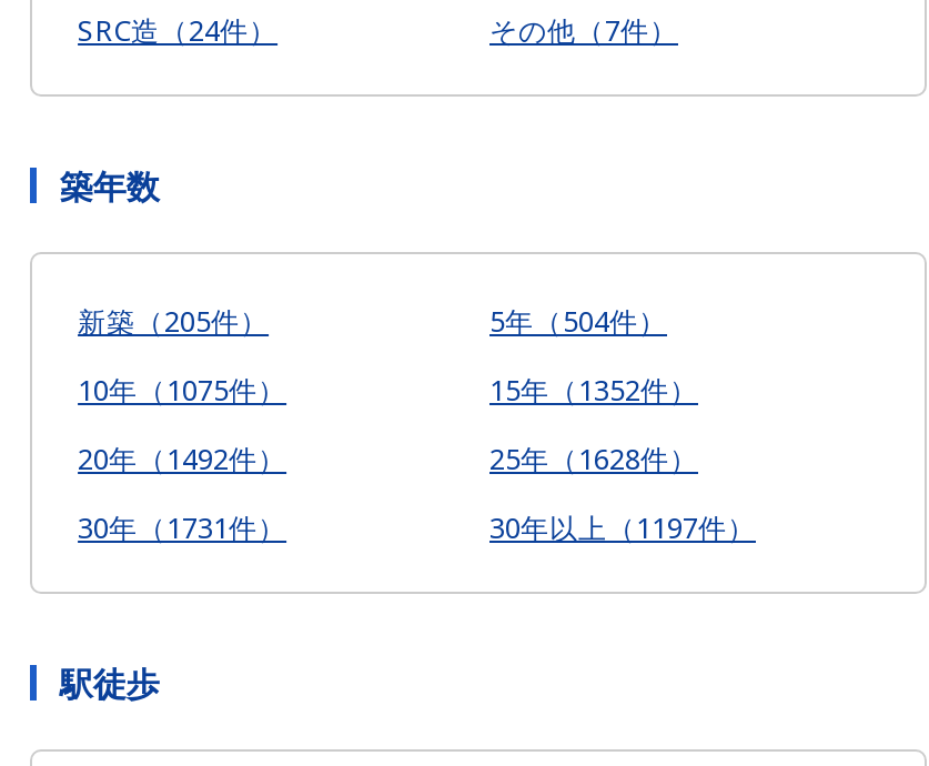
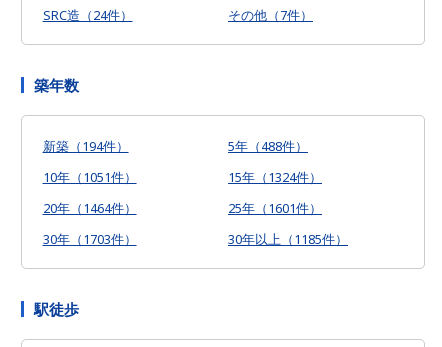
- 新築（205件）
+ 新築（194件）

- 5年（504件）
+ 5年（488件）

- 10年（1075件）
+ 10年（1051件）

- 15年（1352件）
+ 15年（1324件）

- 20年（1492件）
+ 20年（1464件）

- 25年（1628件）
+ 25年（1601件）

- 30年（1731件）
+ 30年（1703件）

- 30年以上（1197件）
+ 30年以上（1185件）
